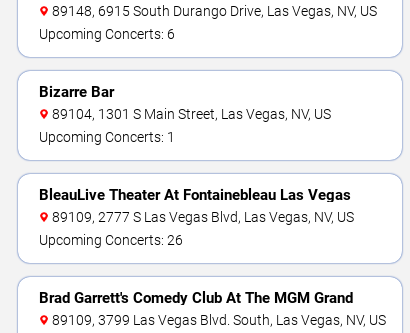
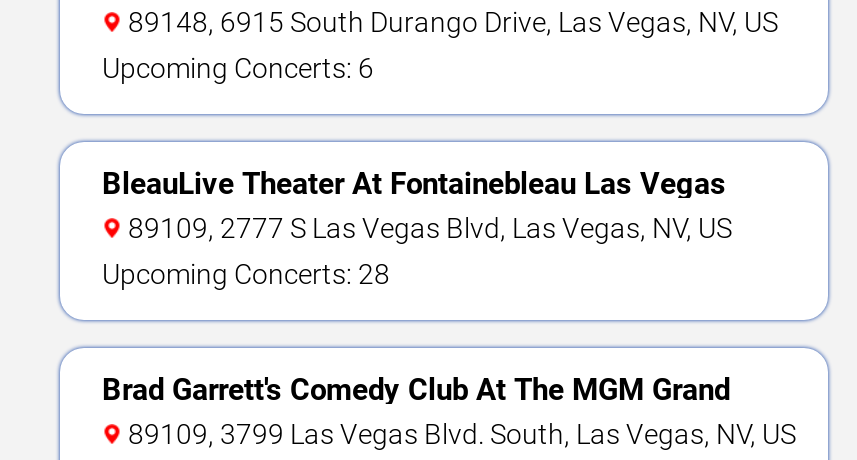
- Bizarre Bar
- 89104, 1301 S Main Street, Las Vegas, NV, US
- Upcoming Concerts: 1

- Upcoming Concerts: 26
+ Upcoming Concerts: 28
